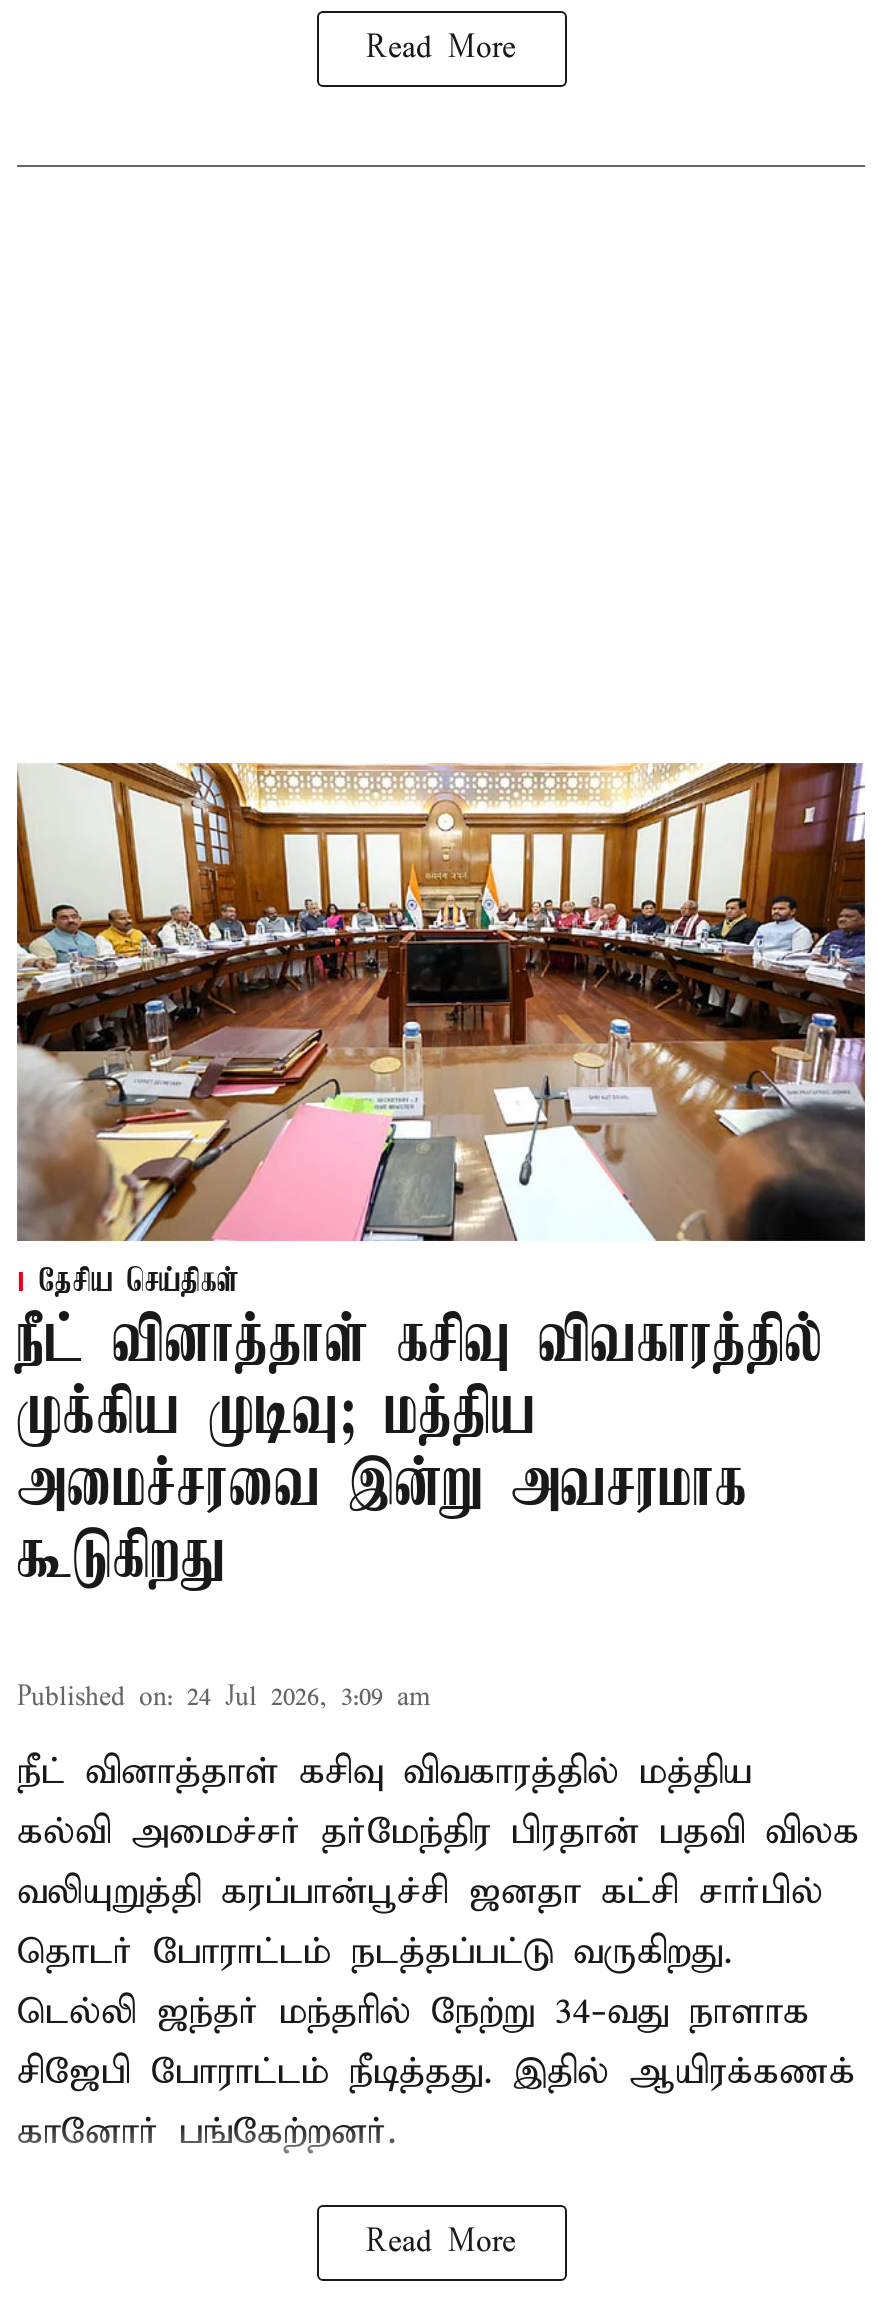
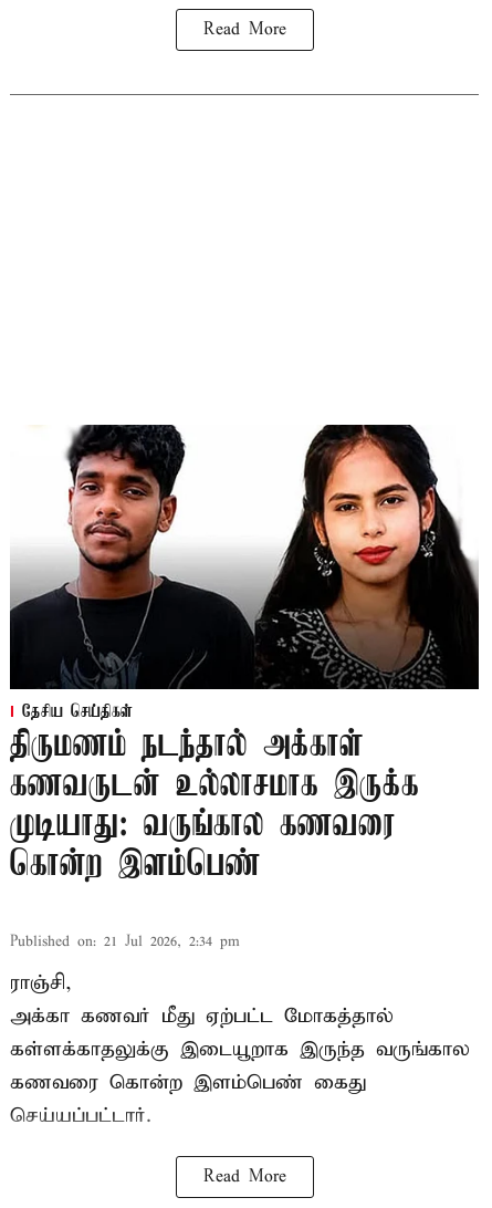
- [image]
- நீட் வினாத்தாள் கசிவு விவகாரத்தில்
- முக்கிய முடிவு; மத்திய
- அமைச்சரவை இன்று அவசரமாக
- கூடுகிறது
+ [image]
+ திருமணம் நடந்தால் அக்காள்
+ கணவருடன் உல்லாசமாக இருக்க
+ முடியாது: வருங்கால கணவரை
+ கொன்ற இளம்பெண்

- Published on: 24 Jul 2026, 3:09 am
+ Published on: 21 Jul 2026, 2:34 pm

- நீட் வினாத்தாள் கசிவு விவகாரத்தில் மத்திய
- கல்வி அமைச்சர் தர்மேந்திர பிரதான் பதவி விலக
- வலியுறுத்தி கரப்பான்பூச்சி ஜனதா கட்சி சார்பில்
- தொடர் போராட்டம் நடத்தப்பட்டு வருகிறது.
- டெல்லி ஜந்தர் மந்தரில் நேற்று 34-வது நாளாக
- சிஜேபி போராட்டம் நீடித்தது. இதில் ஆயிரக்கணக்
- கானோர் பங்கேற்றனர்.
+ ராஞ்சி,
+ அக்கா கணவர் மீது ஏற்பட்ட மோகத்தால்
+ கள்ளக்காதலுக்கு இடையூறாக இருந்த வருங்கால
+ கணவரை கொன்ற இளம்பெண் கைது
+ செய்யப்பட்டார்.
